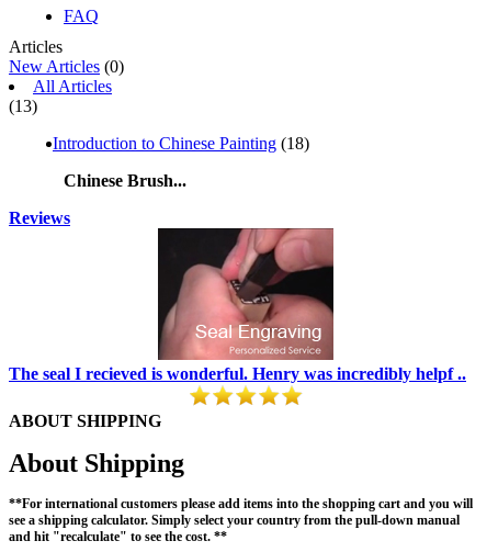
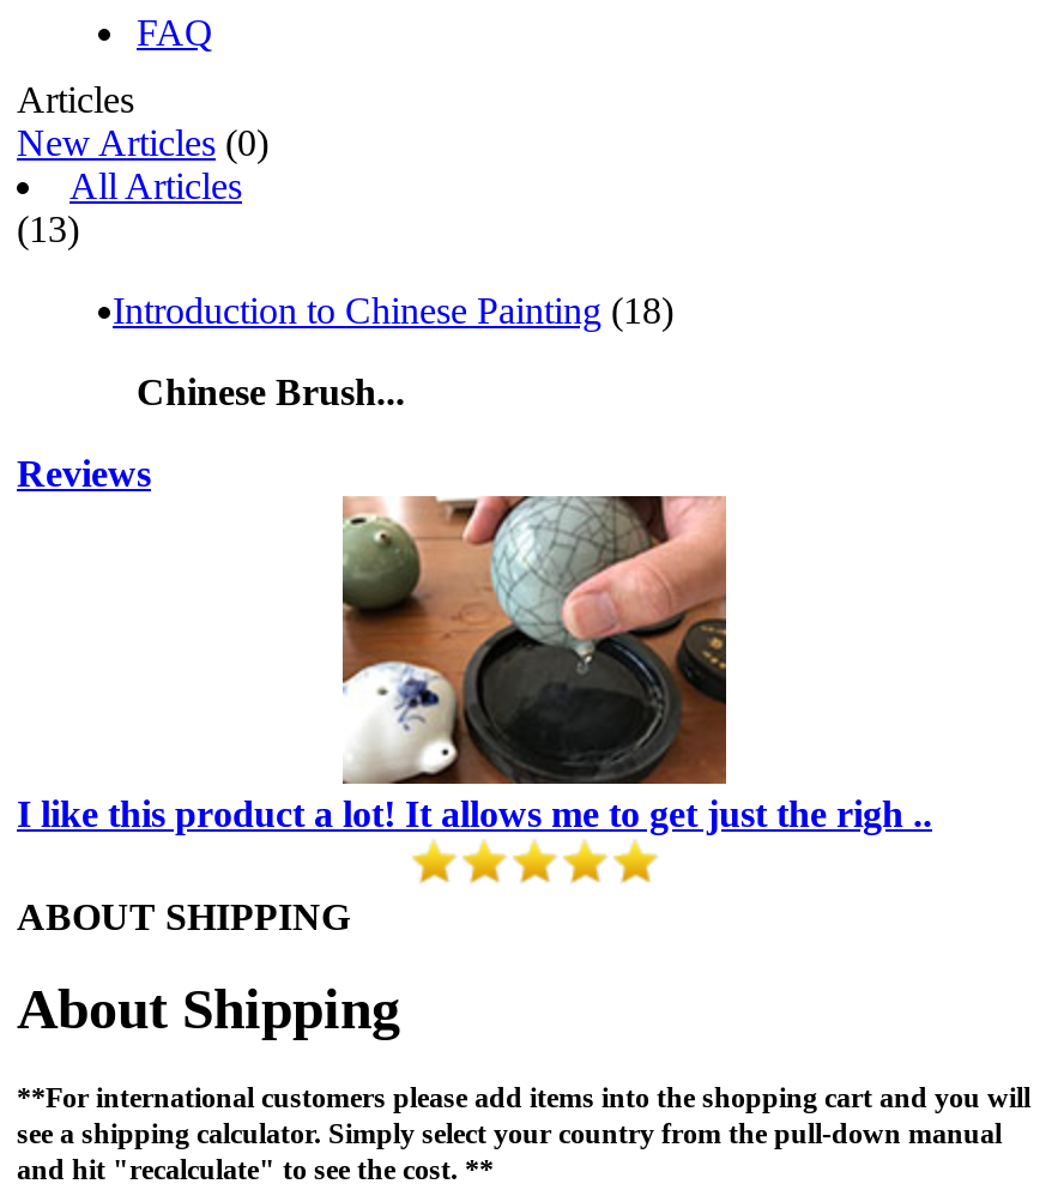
- [image]
- The seal I recieved is wonderful. Henry was incredibly helpf ..
+ [image]
+ I like this product a lot! It allows me to get just the righ ..
